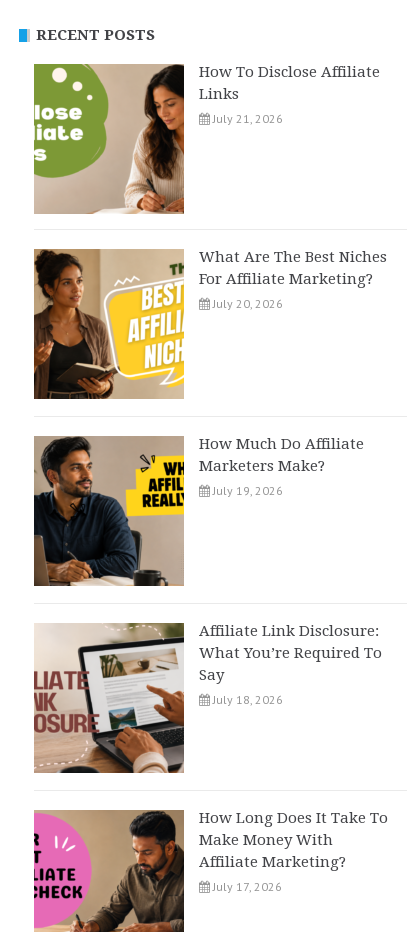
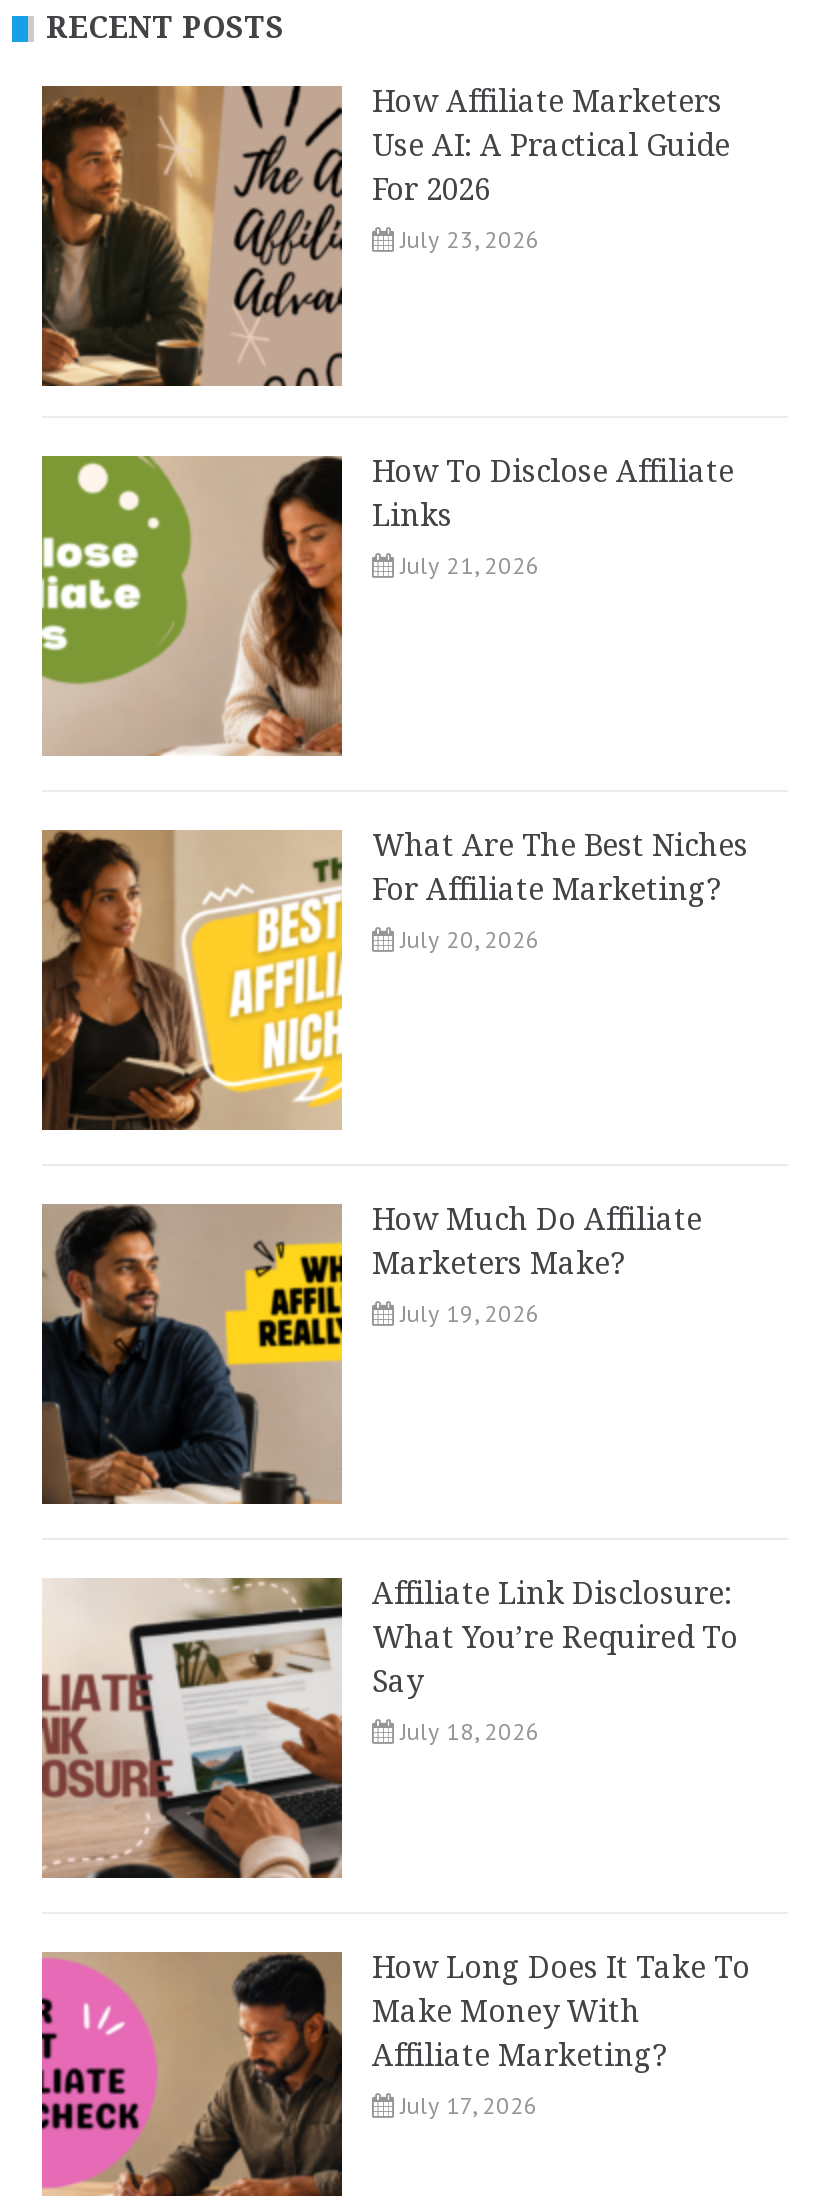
+ [image]
+ How Affiliate Marketers
+ Use AI: A Practical Guide
+ For 2026
+ July 23, 2026
